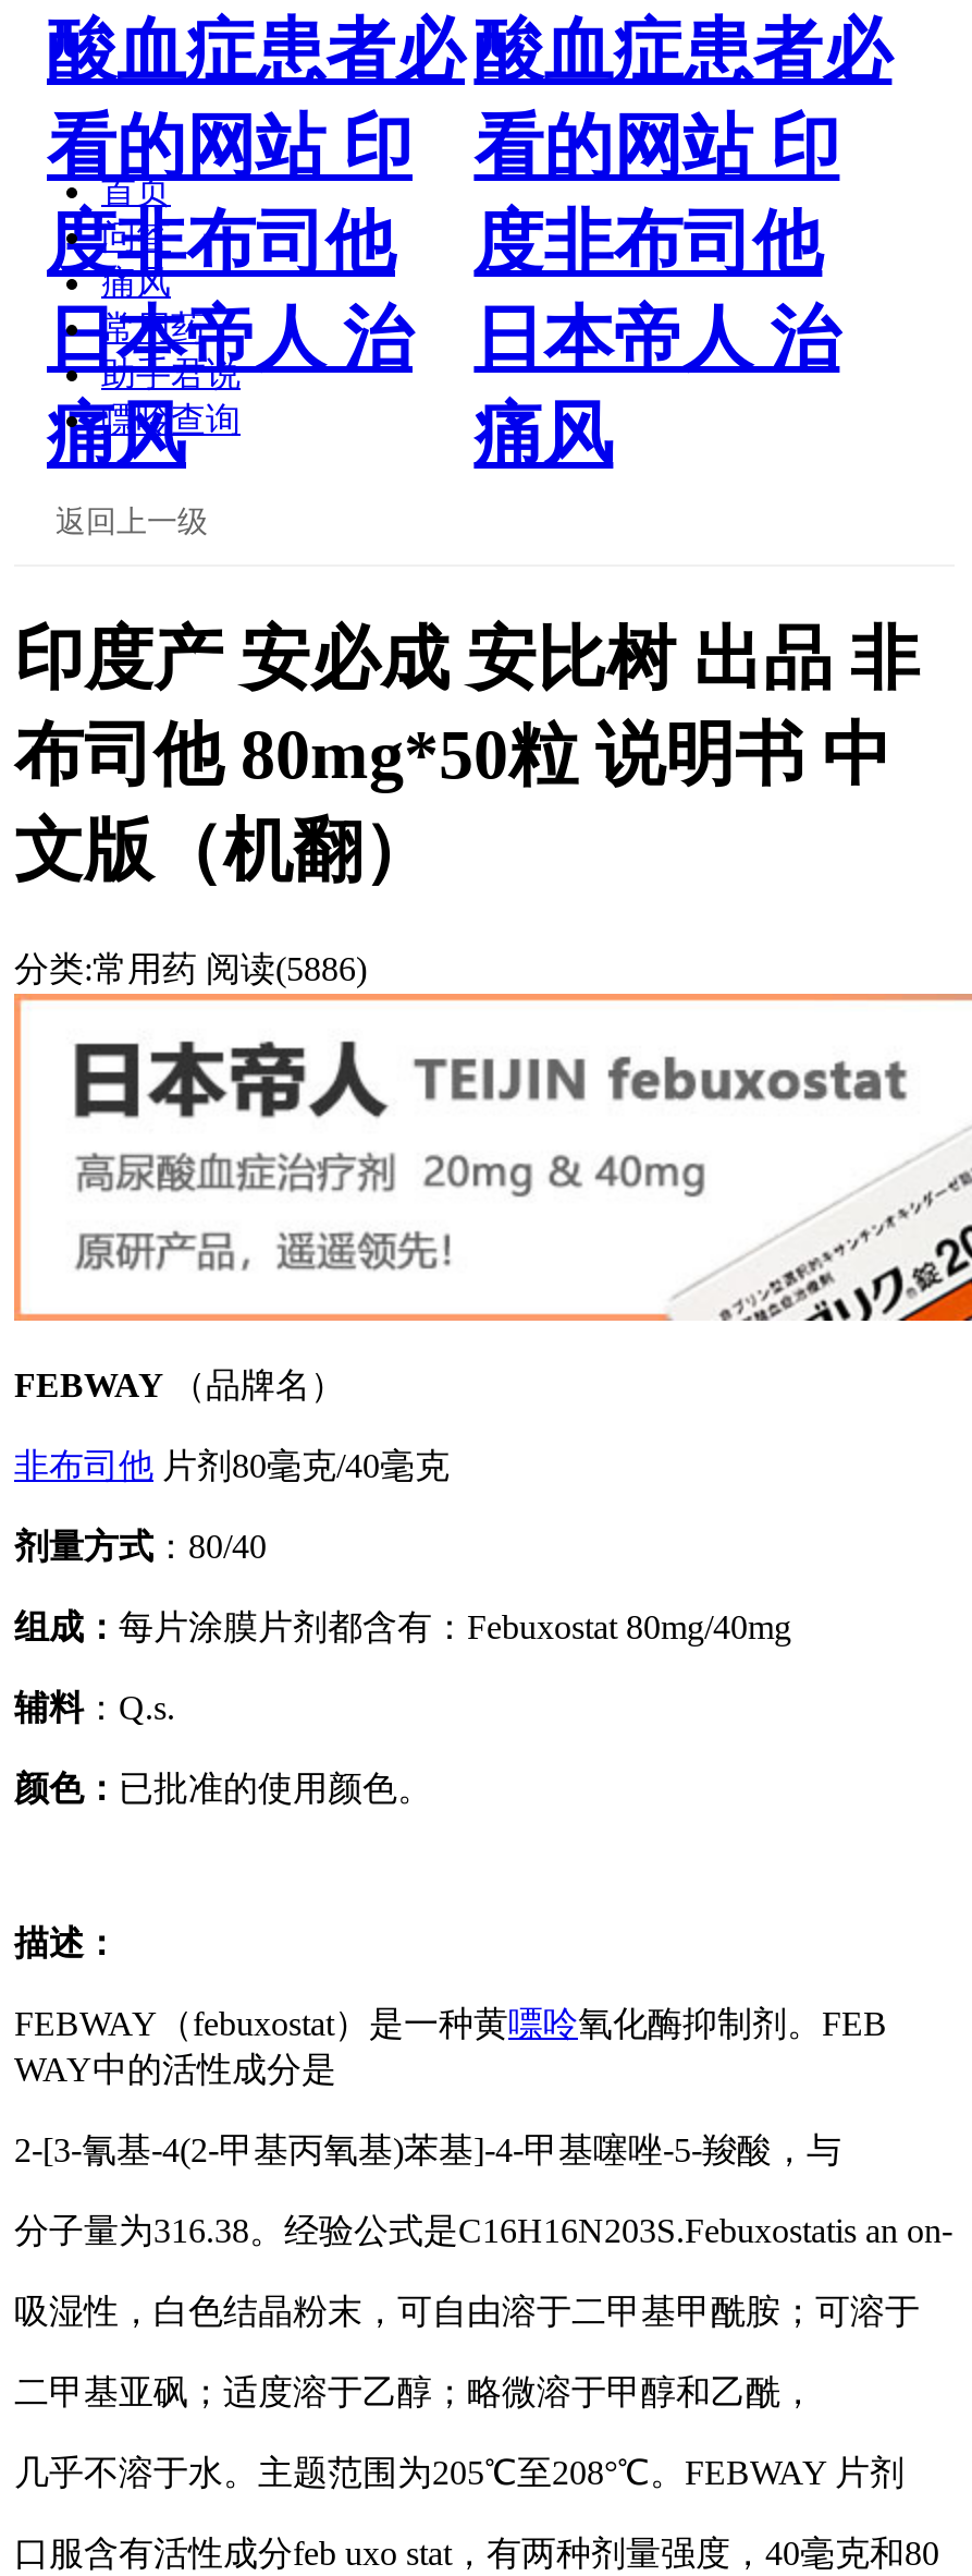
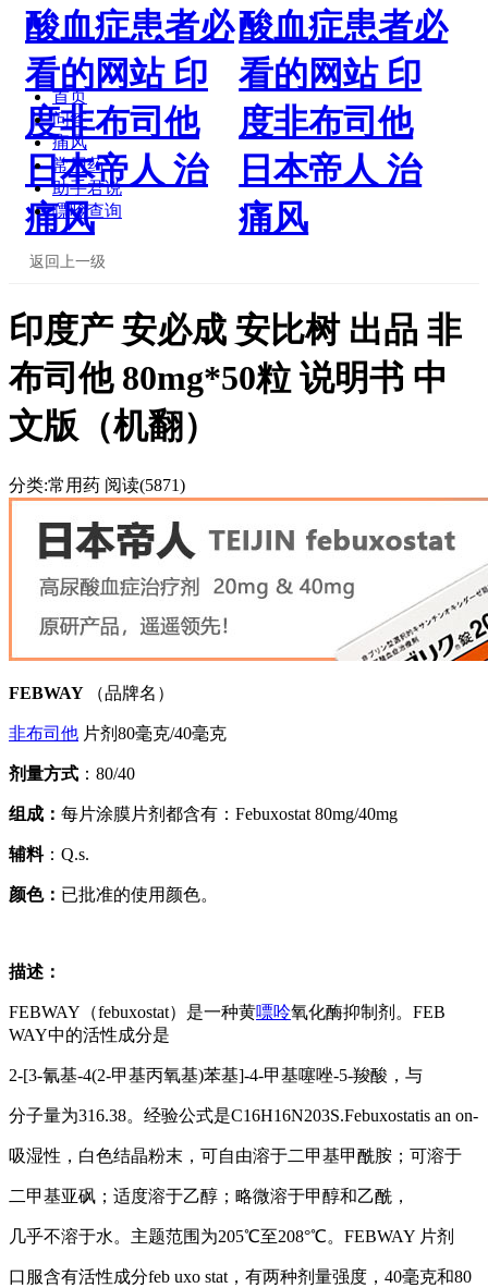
- 分类:常用药 阅读(5886)
+ 分类:常用药 阅读(5871)
